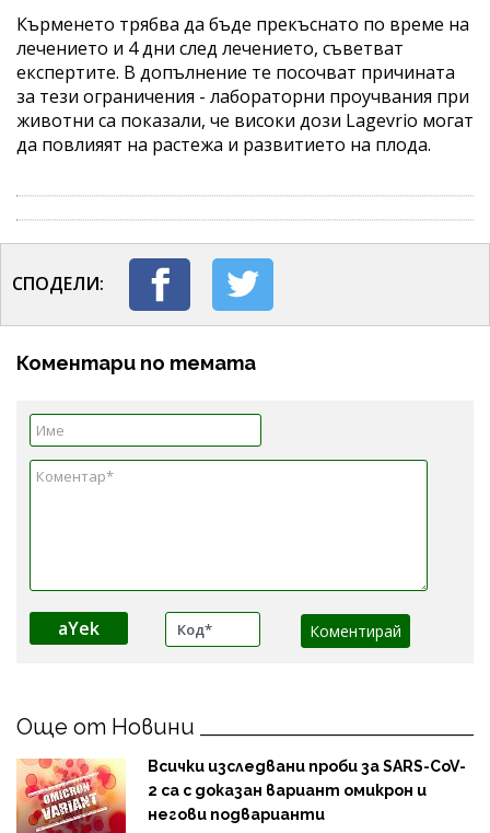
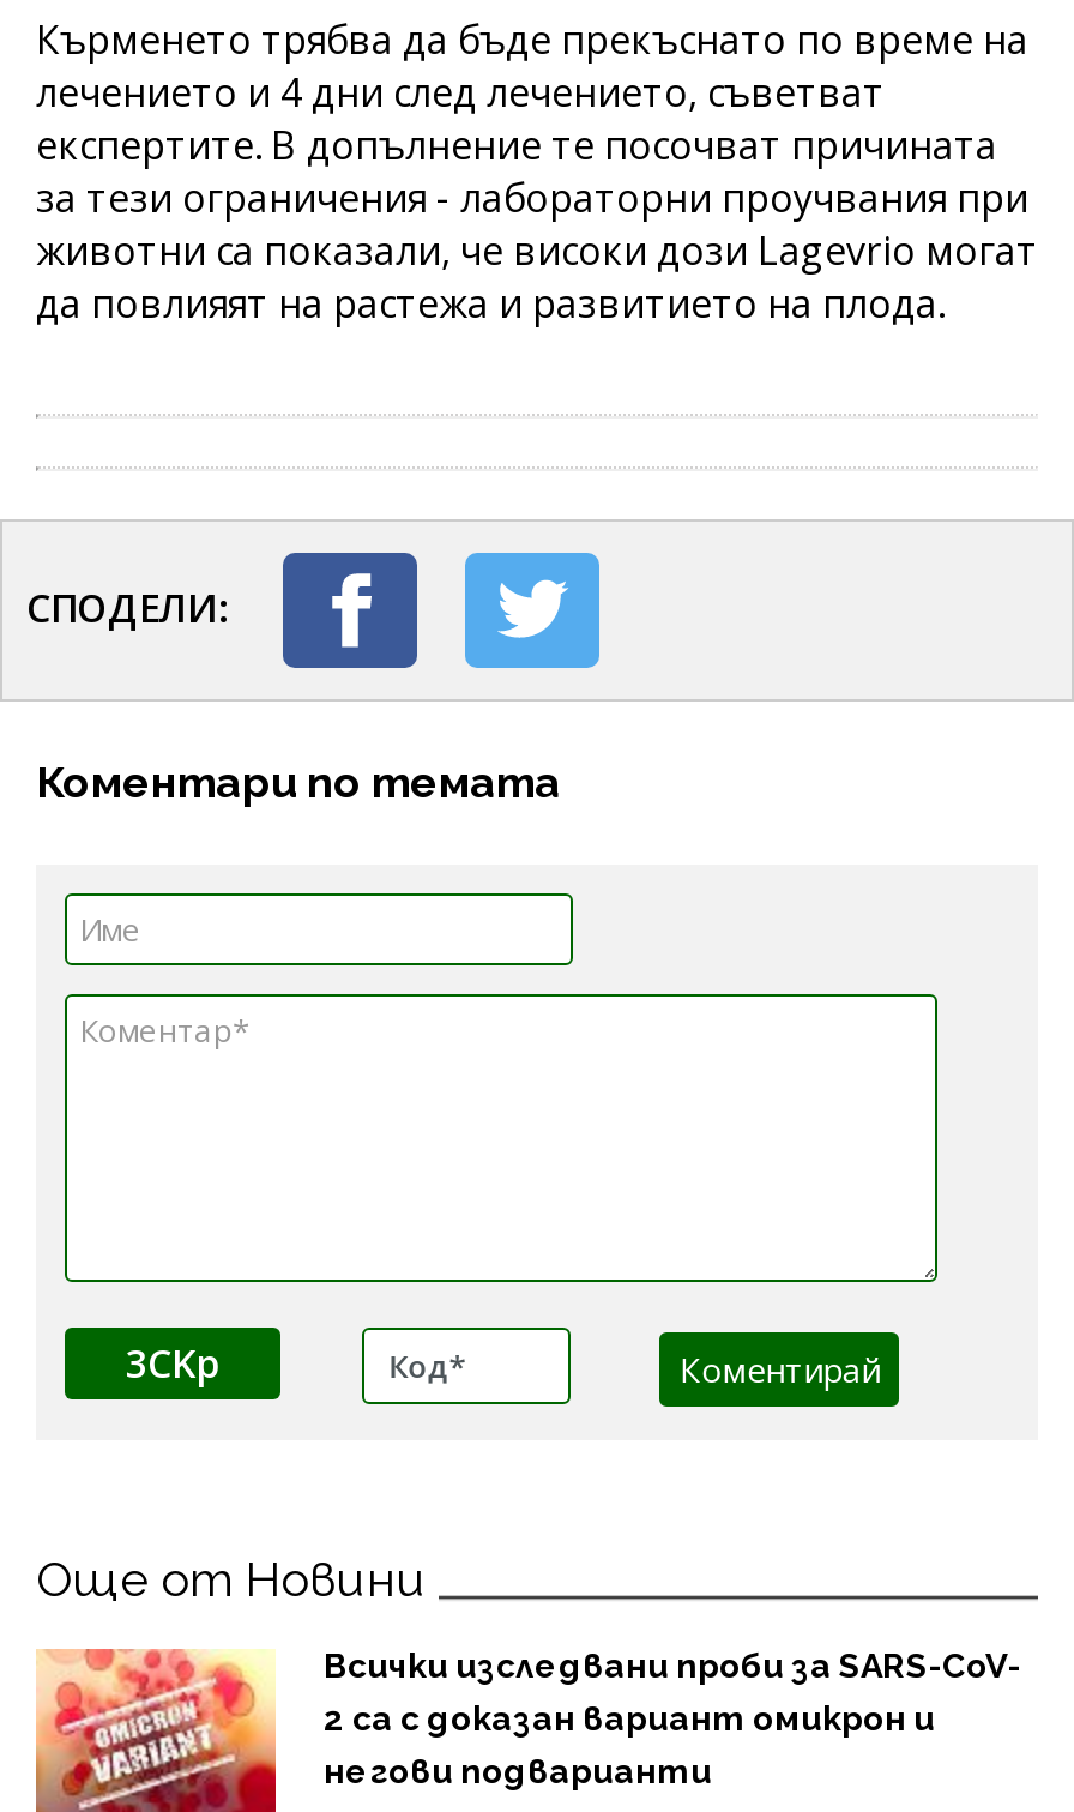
- aYek
+ 3CKp
